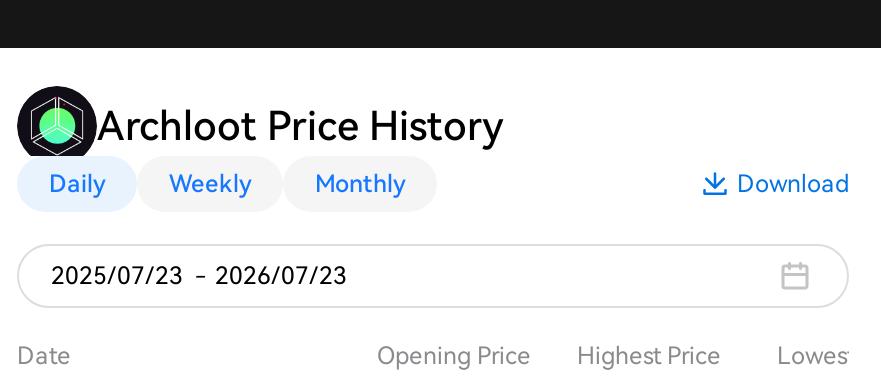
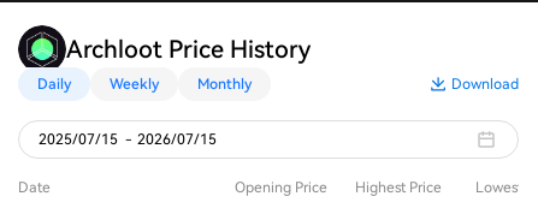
- 2025/07/23 - 2026/07/23
+ 2025/07/15 - 2026/07/15
